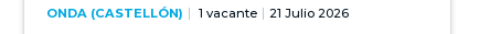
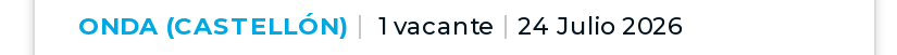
- ONDA (CASTELLÓN) 1 vacante 21 Julio 2026
+ ONDA (CASTELLÓN) 1 vacante 24 Julio 2026
